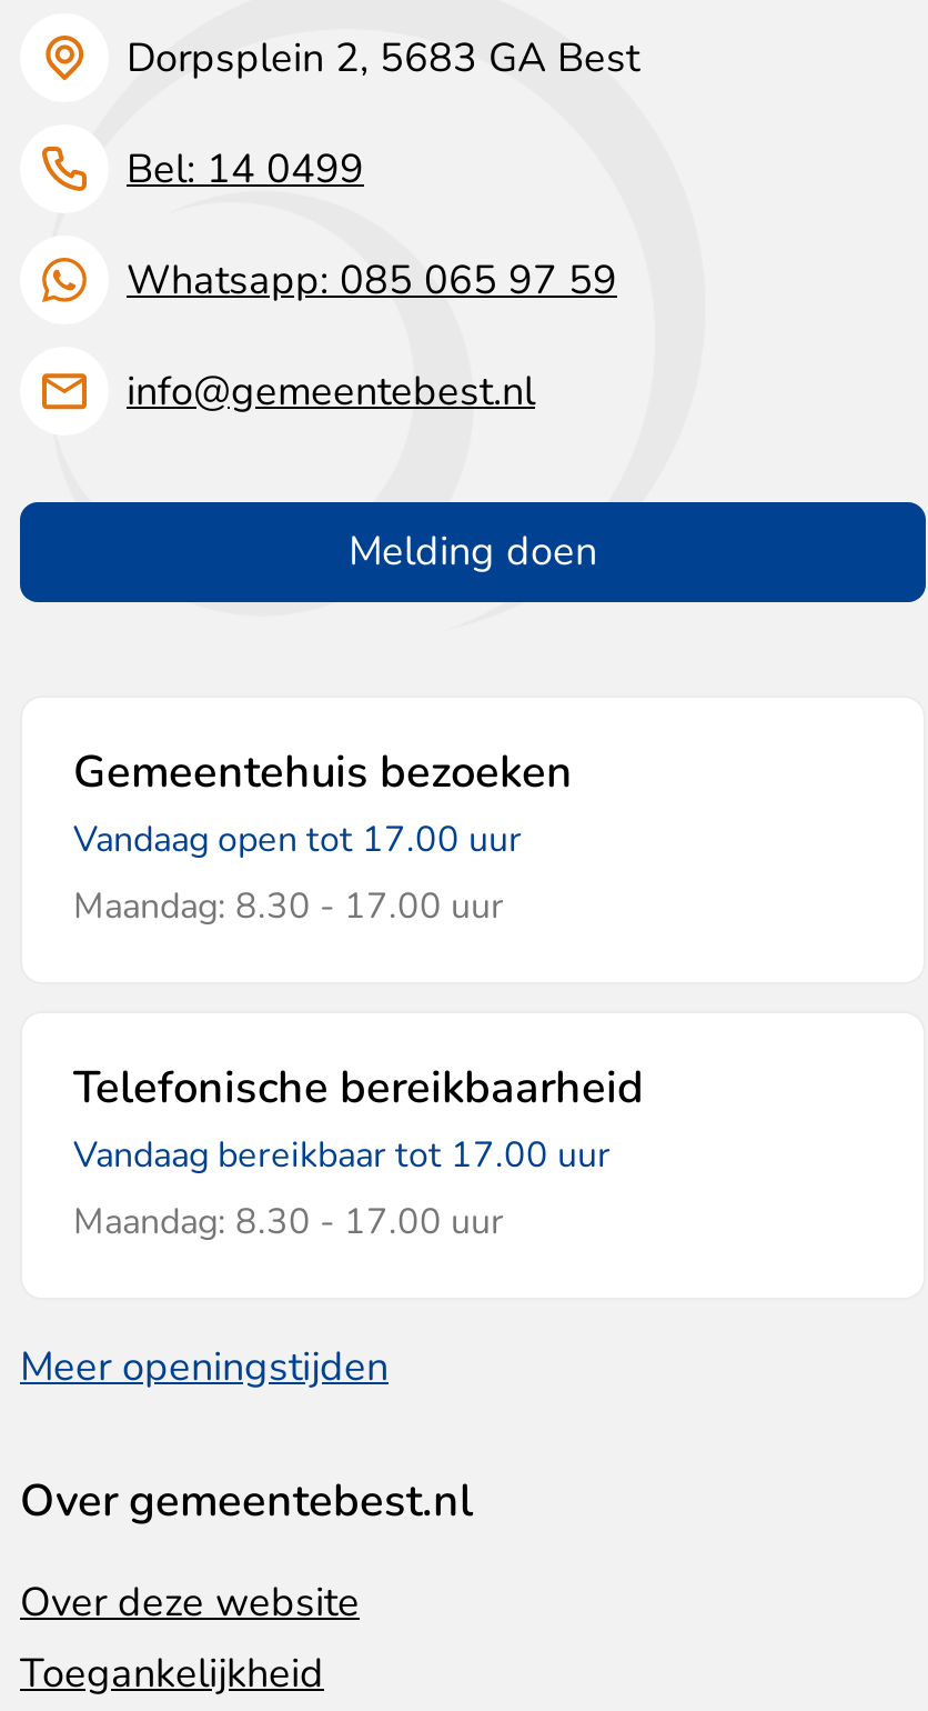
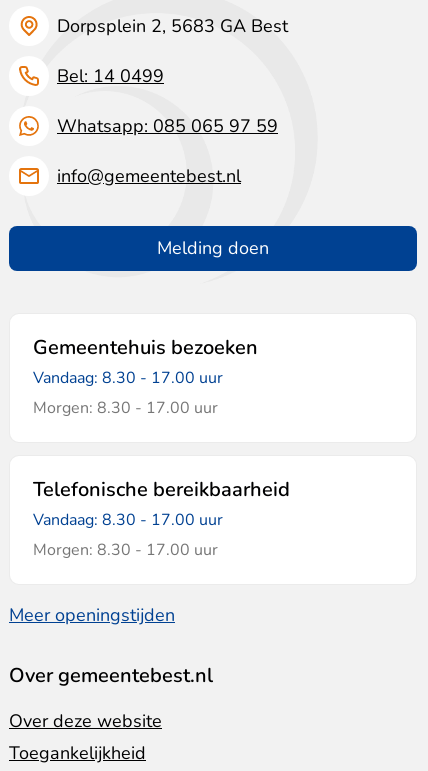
- Vandaag open tot 17.00 uur
+ Vandaag: 8.30 - 17.00 uur

- Maandag: 8.30 - 17.00 uur
+ Morgen: 8.30 - 17.00 uur

- Vandaag bereikbaar tot 17.00 uur
+ Vandaag: 8.30 - 17.00 uur

- Maandag: 8.30 - 17.00 uur
+ Morgen: 8.30 - 17.00 uur
